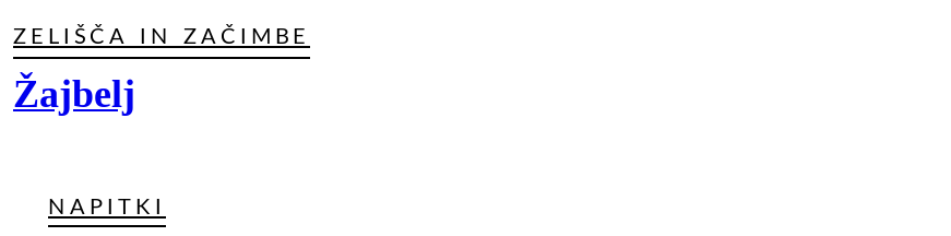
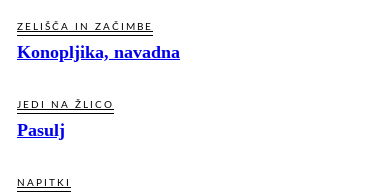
- Žajbelj
+ Konopljika, navadna
+ JEDI NA ŽLICO
+ Pasulj
